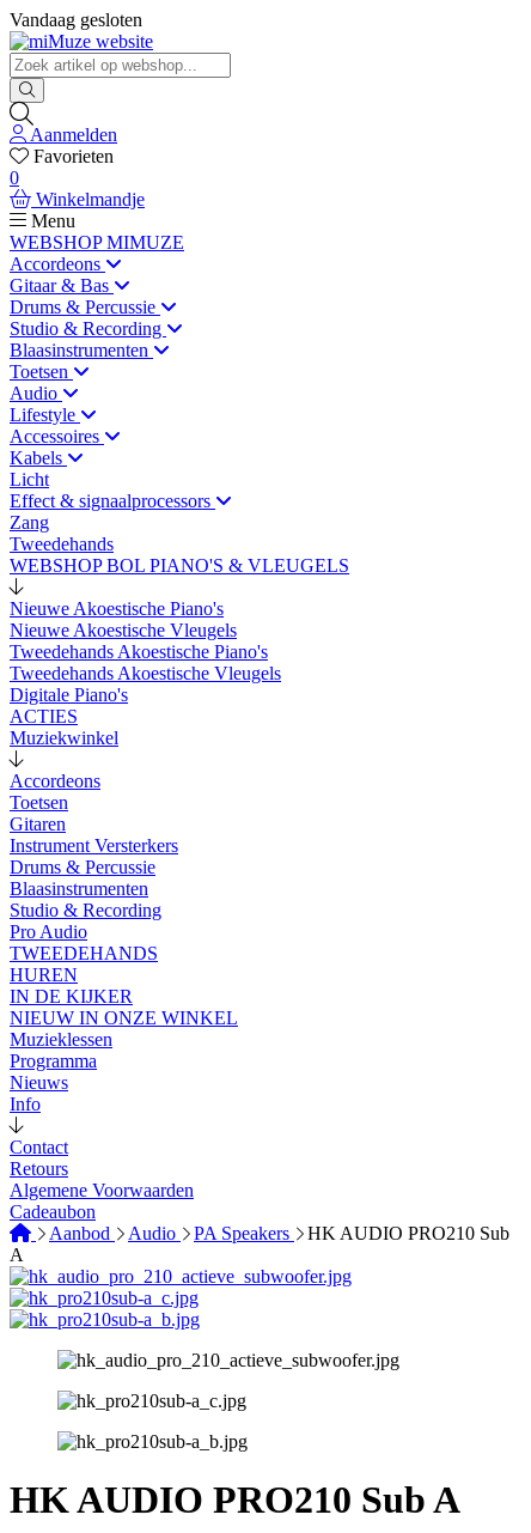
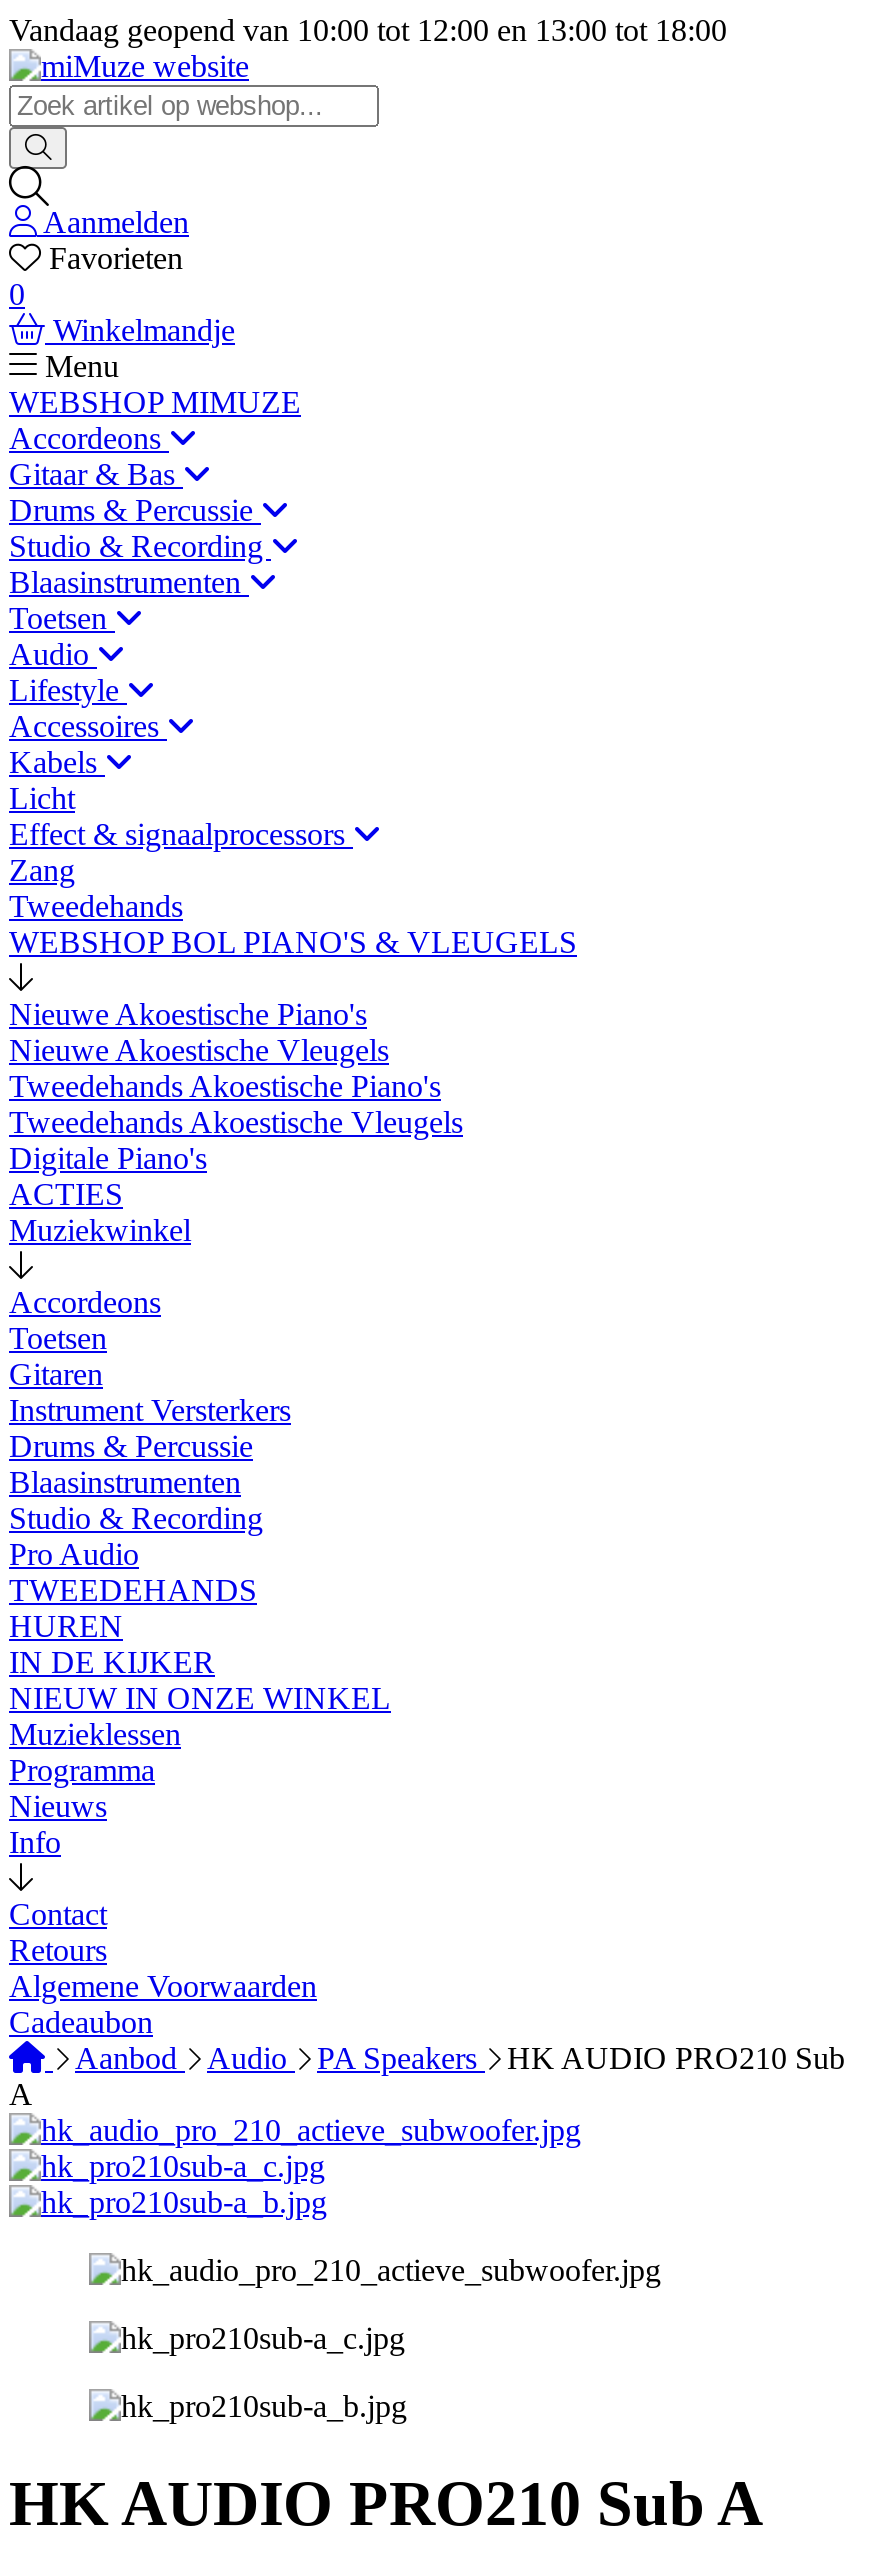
- Vandaag gesloten
+ Vandaag geopend van 10:00 tot 12:00 en 13:00 tot 18:00
